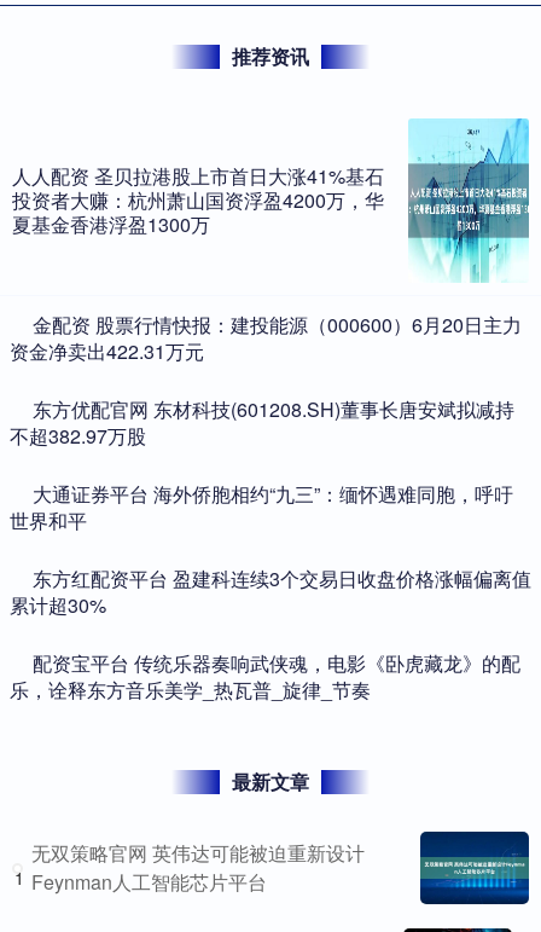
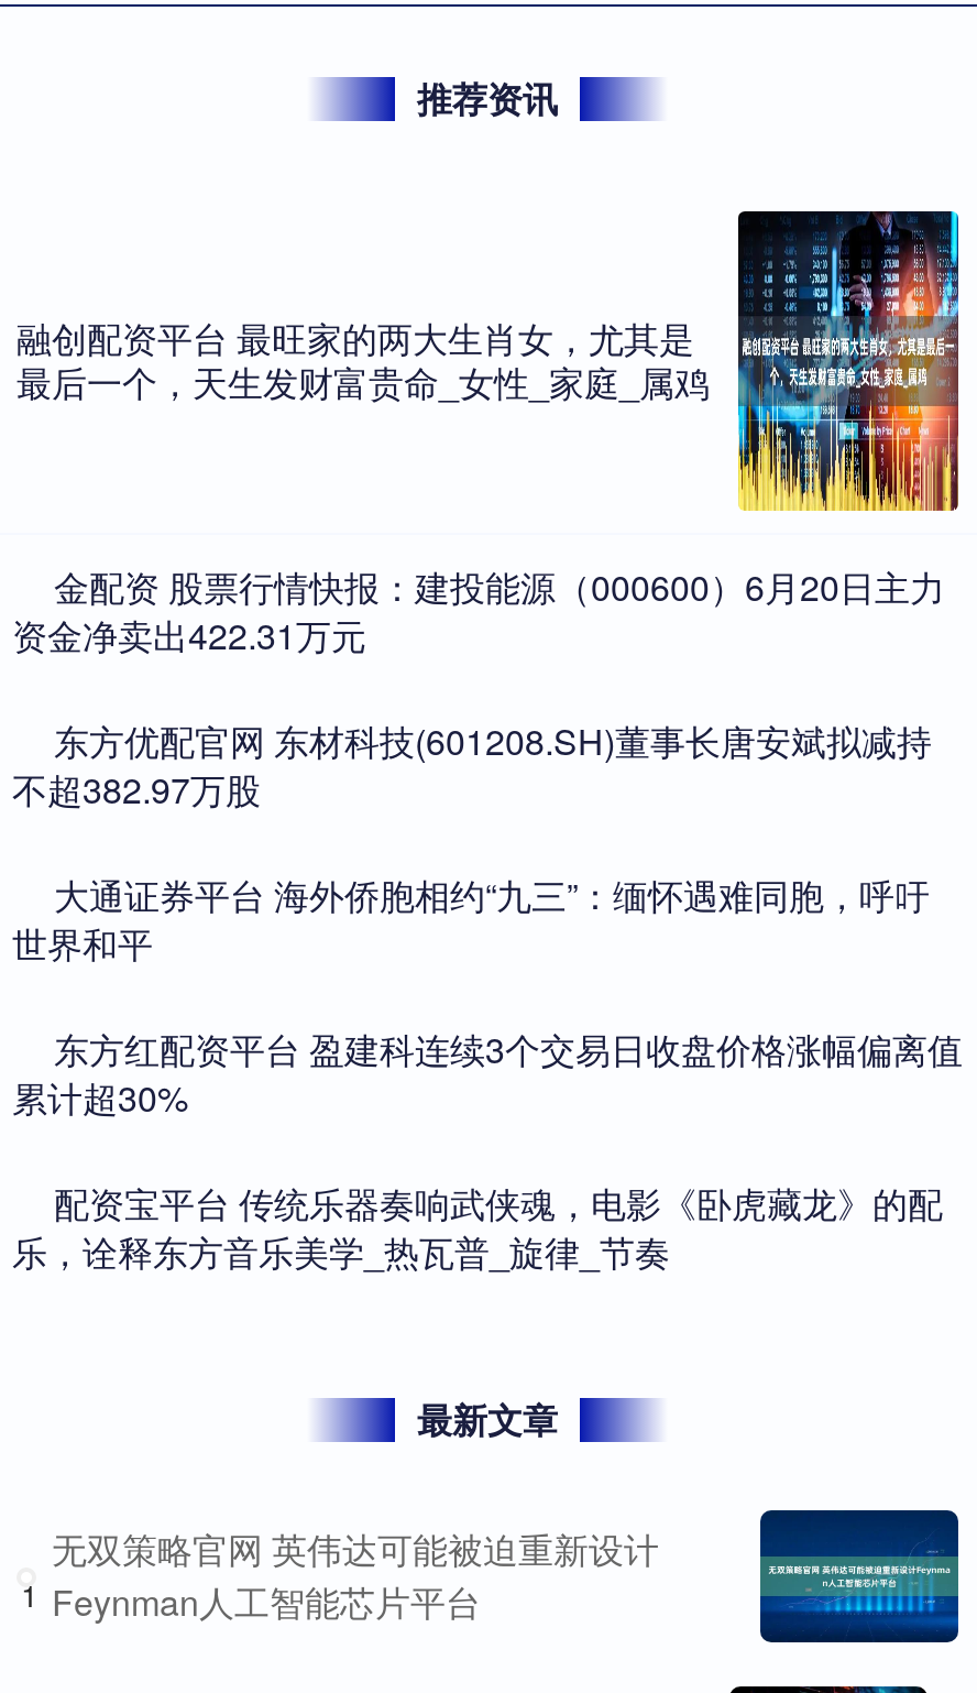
- [image]
- 人人配资 圣贝拉港股上市首日大涨41%基石
- 投资者大赚：杭州萧山国资浮盈4200万，华
- 夏基金香港浮盈1300万
+ [image]
+ 融创配资平台 最旺家的两大生肖女，尤其是
+ 最后一个，天生发财富贵命_女性_家庭_属鸡
